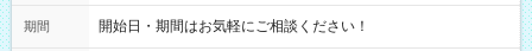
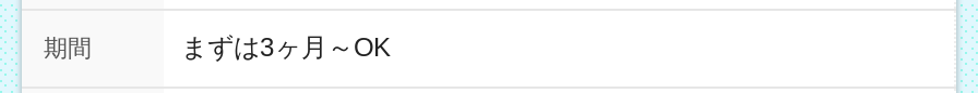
- 開始日・期間はお気軽にご相談ください！
+ まずは3ヶ月～OK
